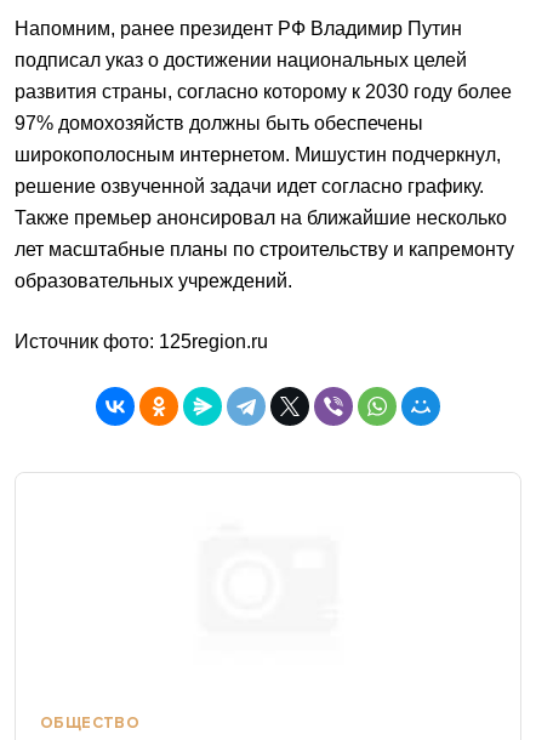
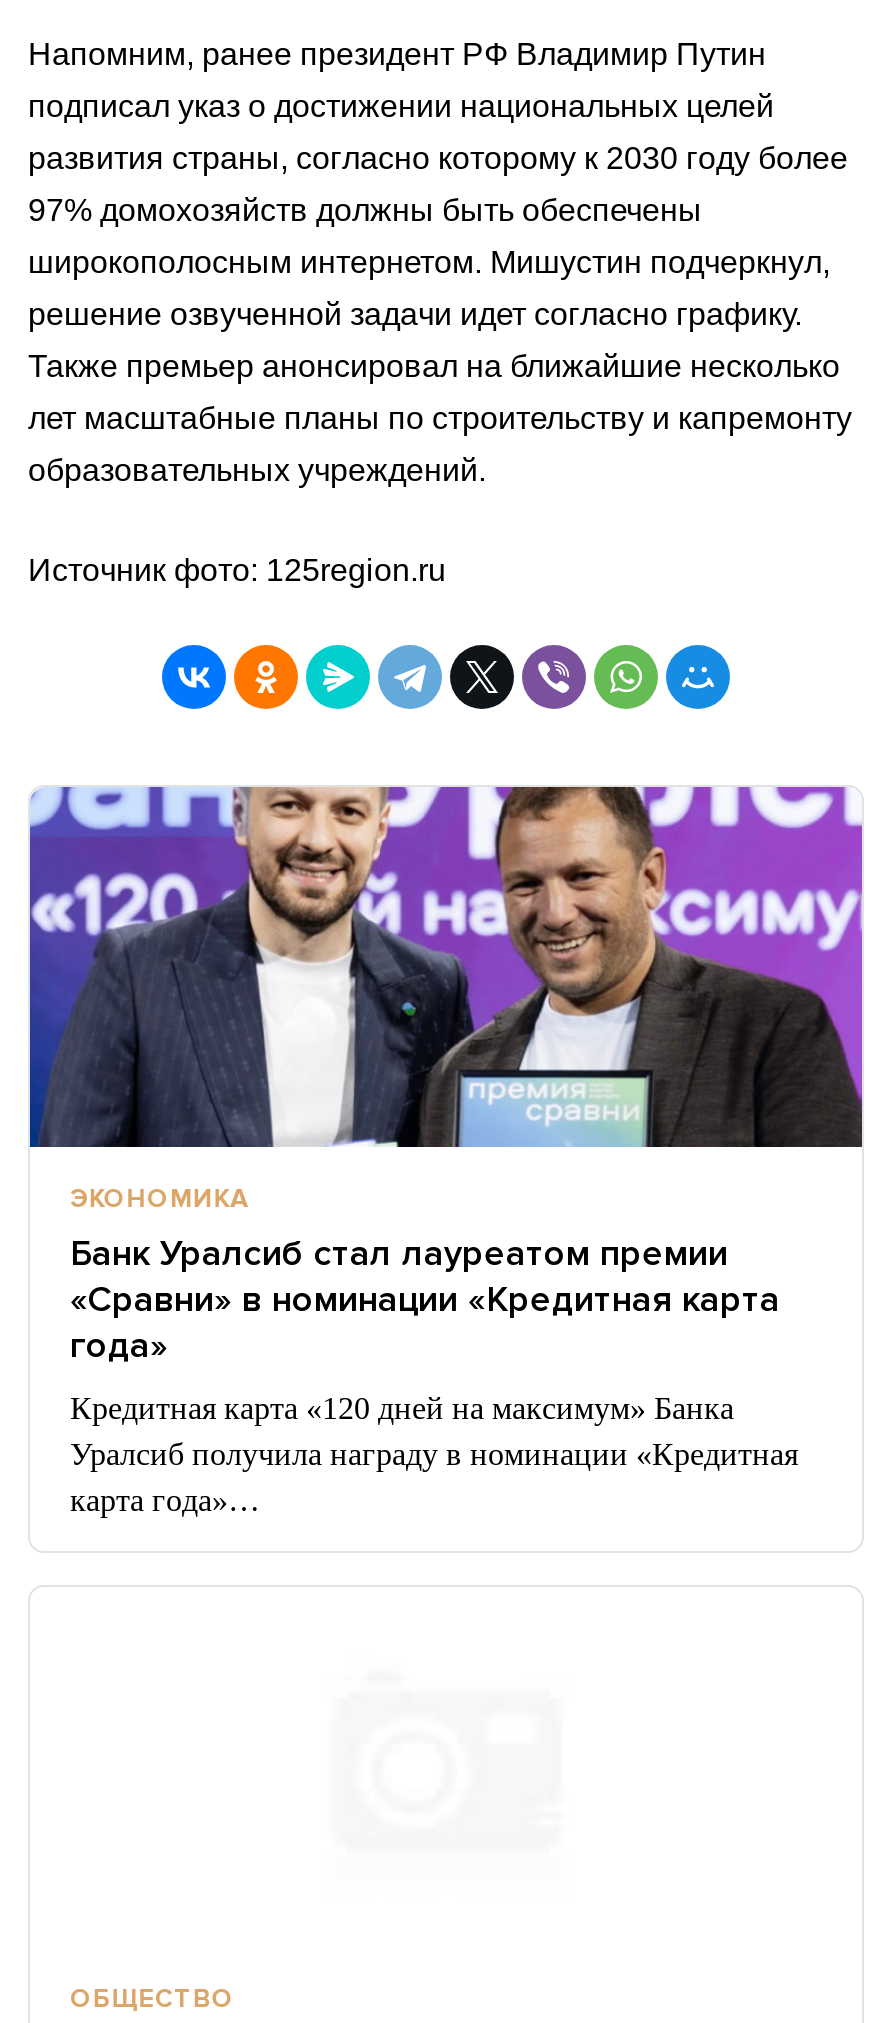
+ [image]
+ ЭКОНОМИКА
+ Банк Уралсиб стал лауреатом премии
+ «Сравни» в номинации «Кредитная карта
+ года»
+ Кредитная карта «120 дней на максимум» Банка
+ Уралсиб получила награду в номинации «Кредитная
+ карта года»…
